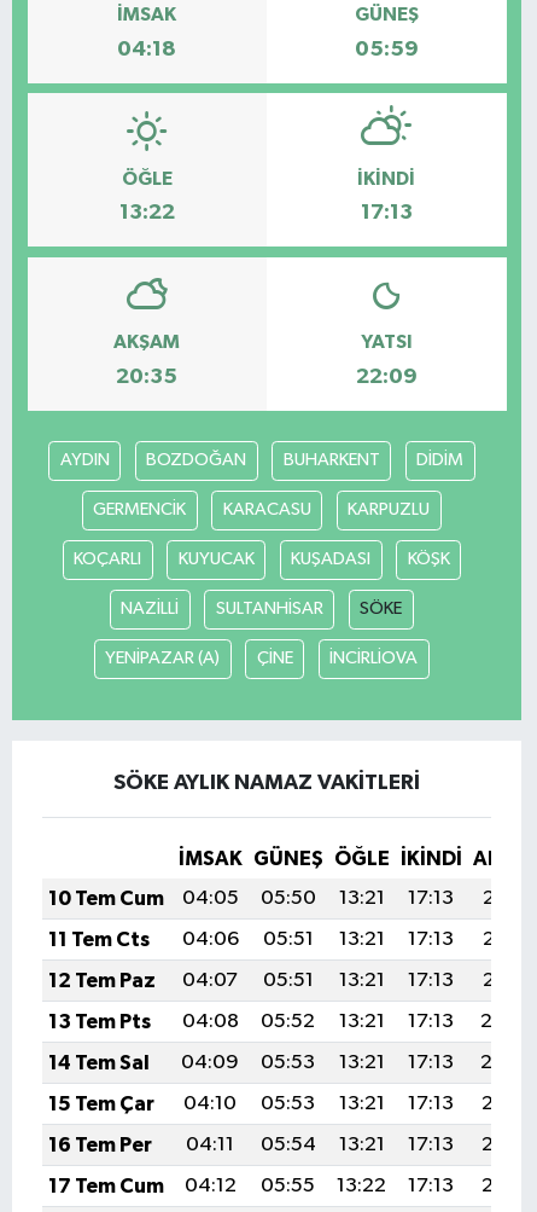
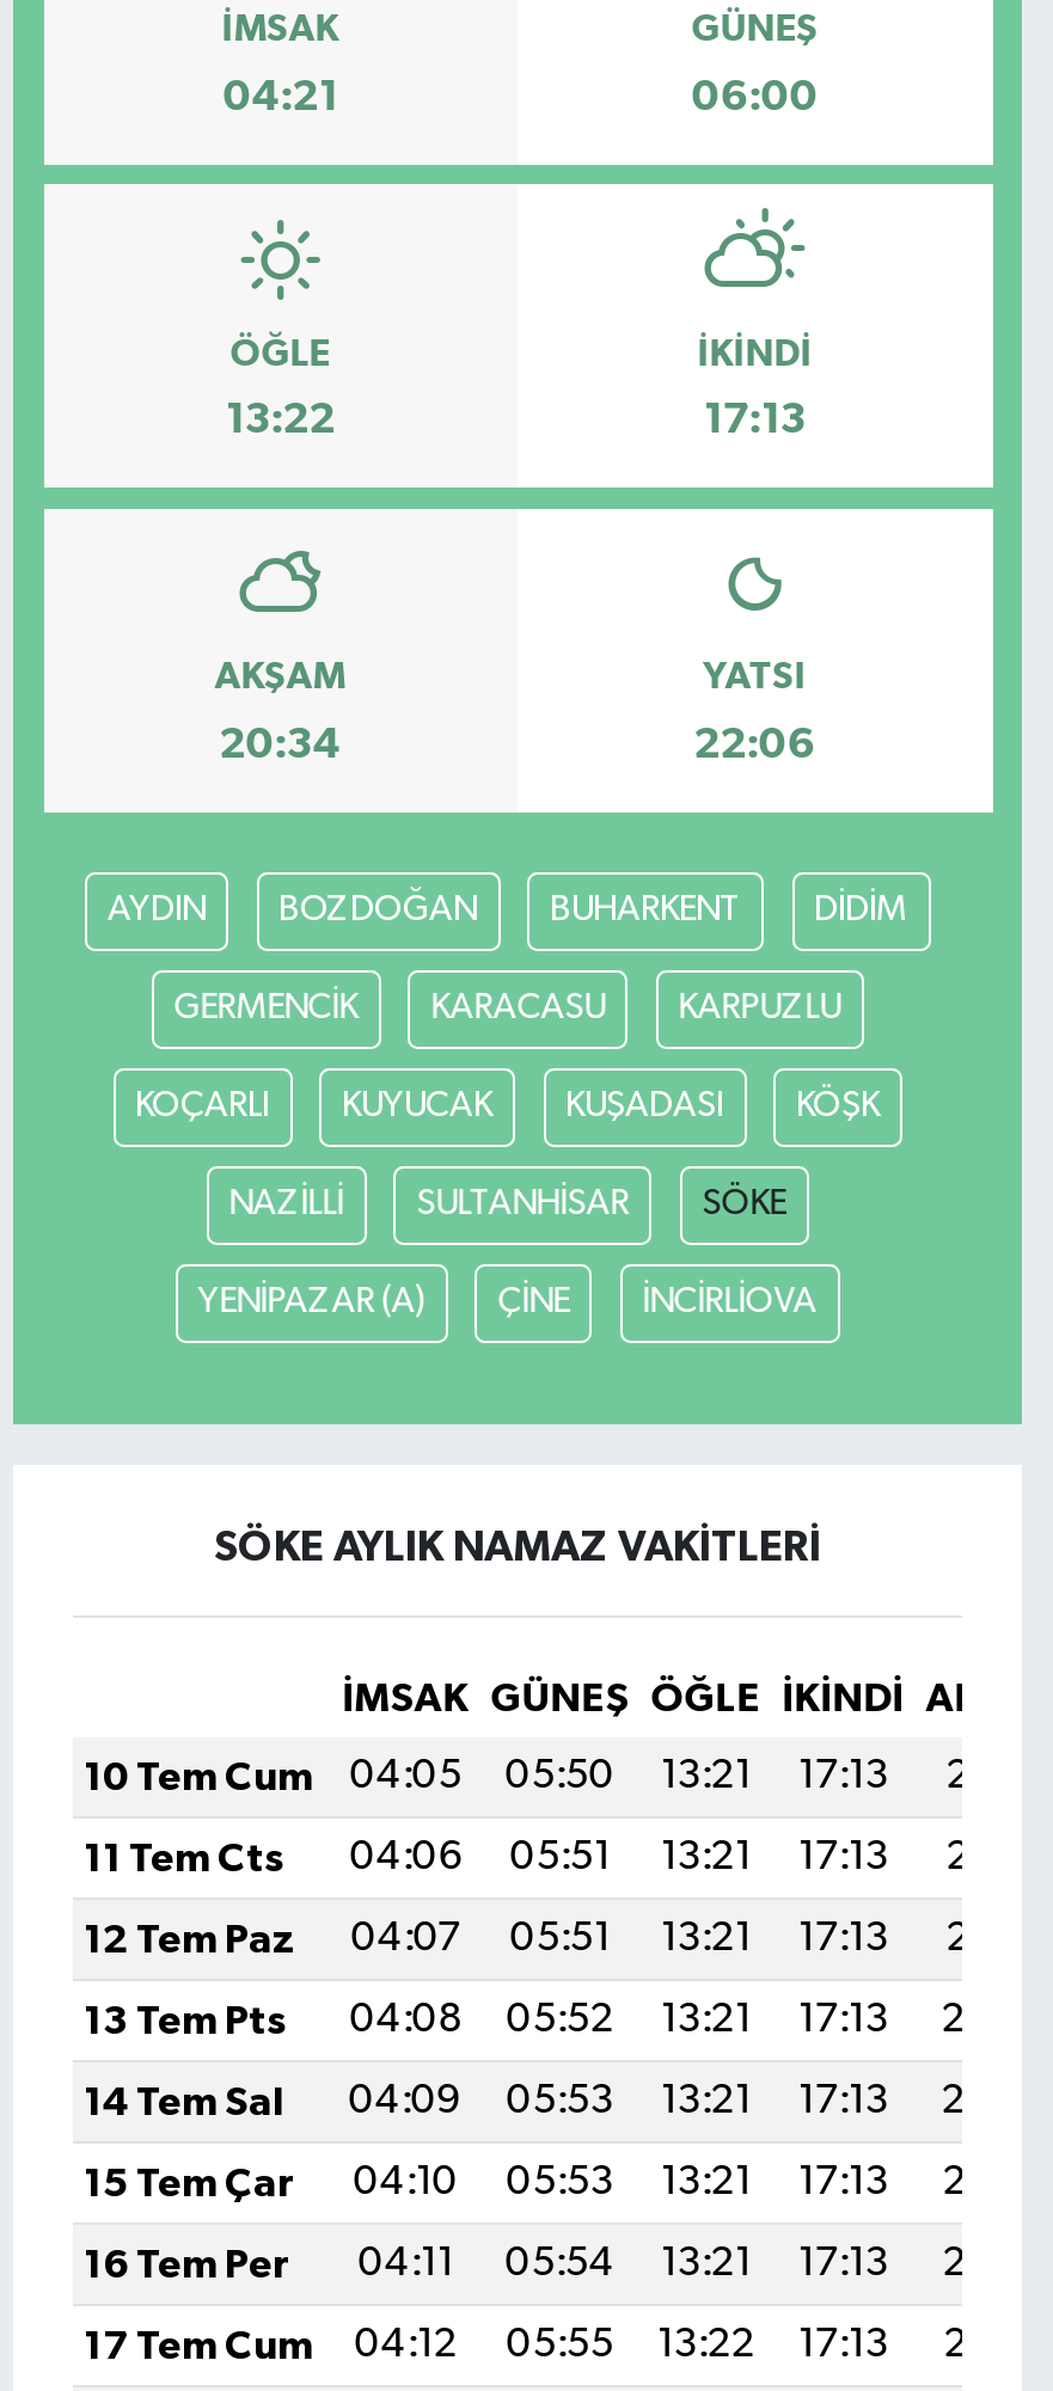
- 04:18
+ 04:21

- 05:59
+ 06:00

- 20:35
+ 20:34

- 22:09
+ 22:06
